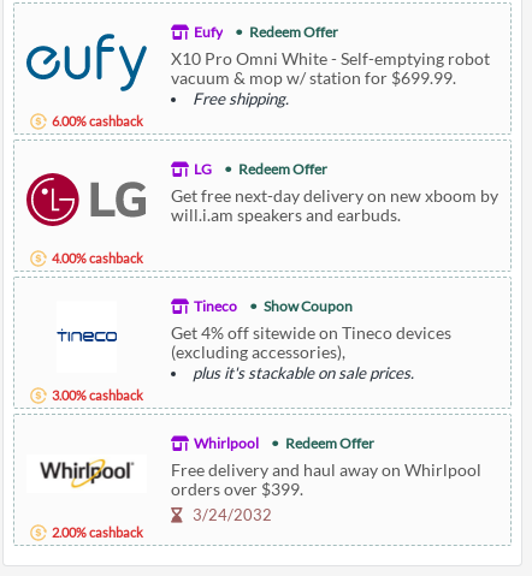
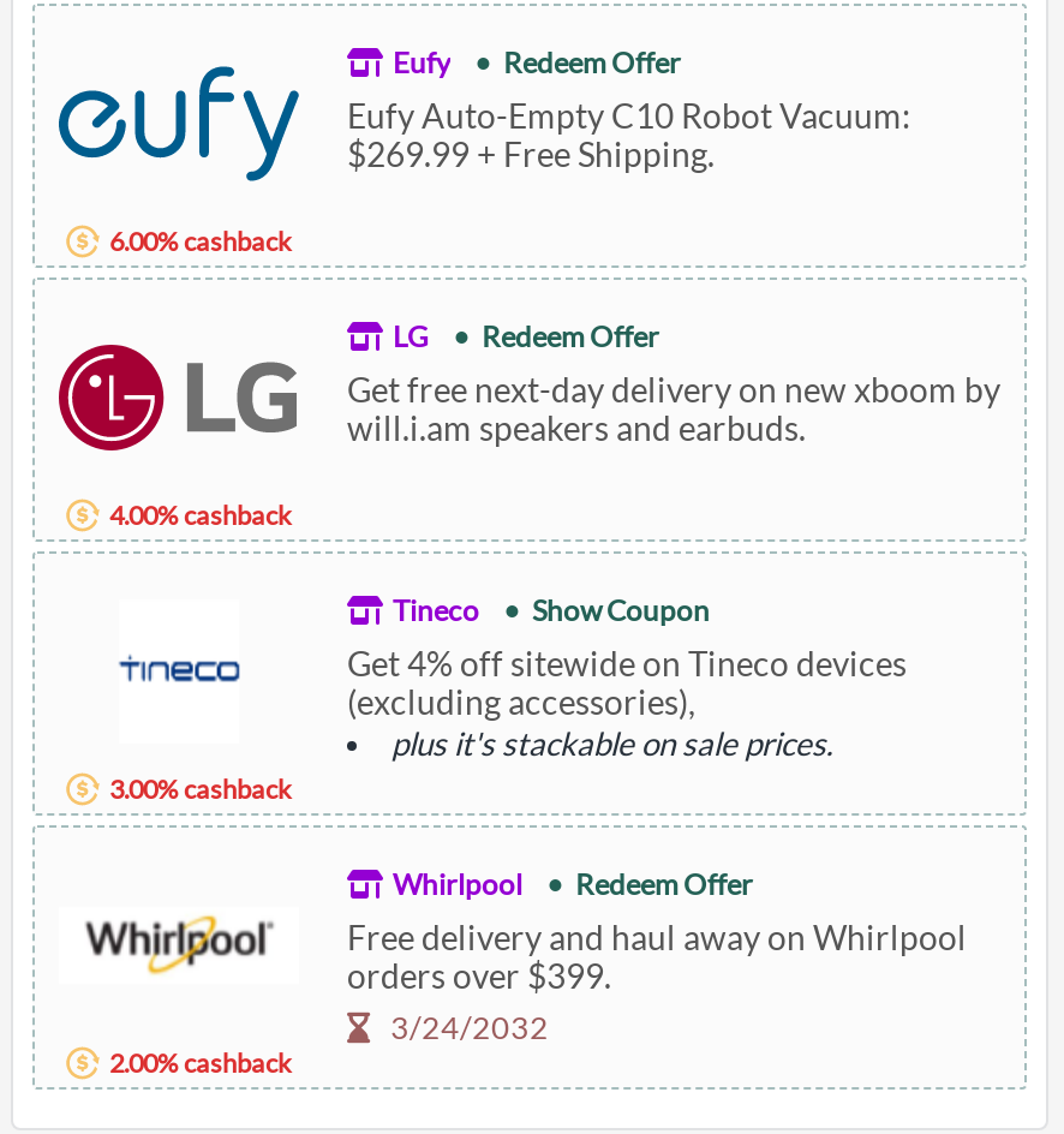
- X10 Pro Omni White - Self-emptying robot
- vacuum & mop w/ station for $699.99.
- Free shipping.
+ Eufy Auto-Empty C10 Robot Vacuum:
+ $269.99 + Free Shipping.
